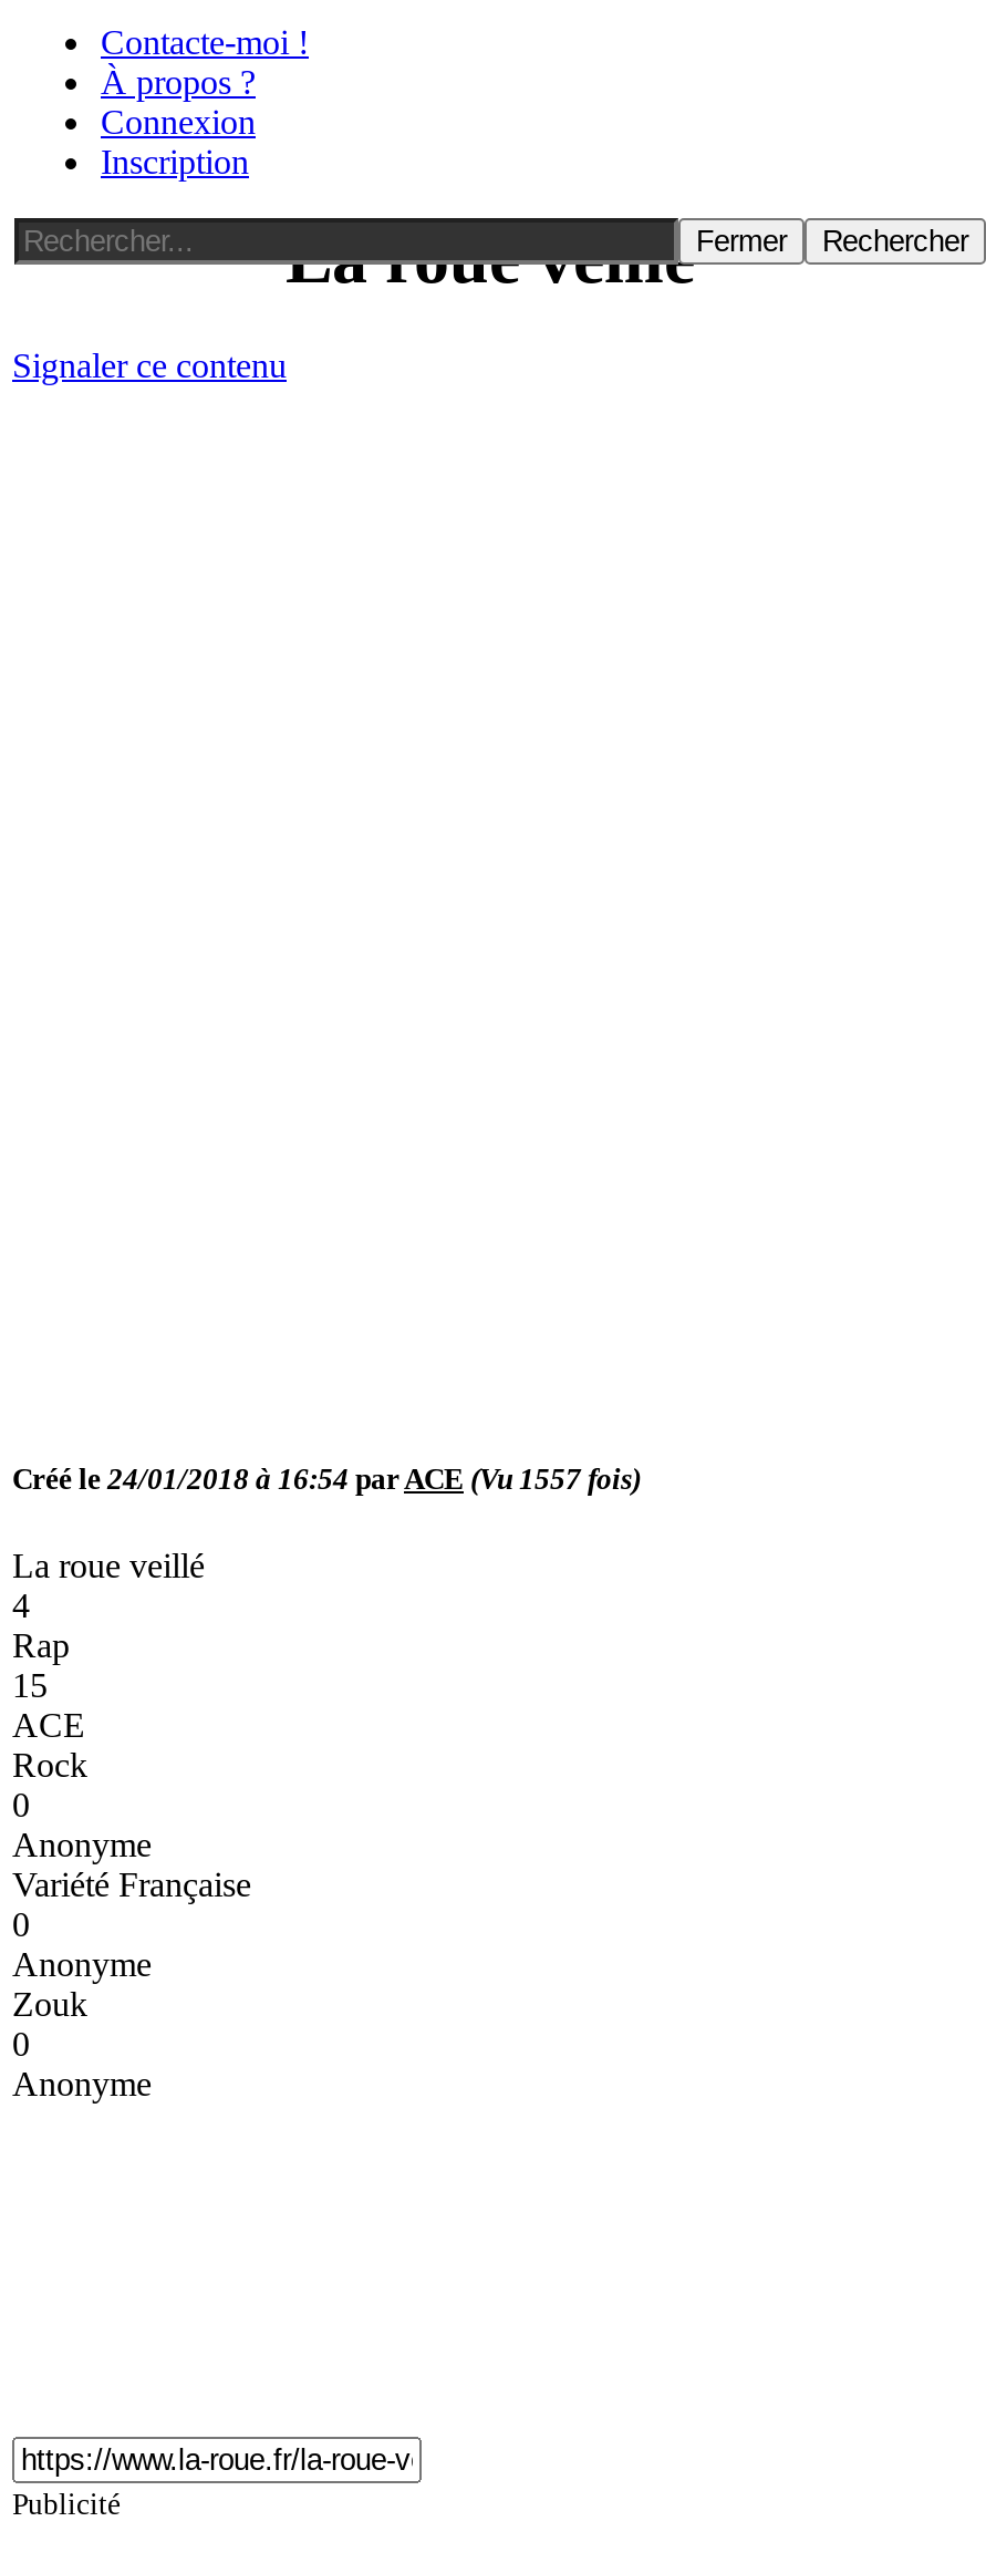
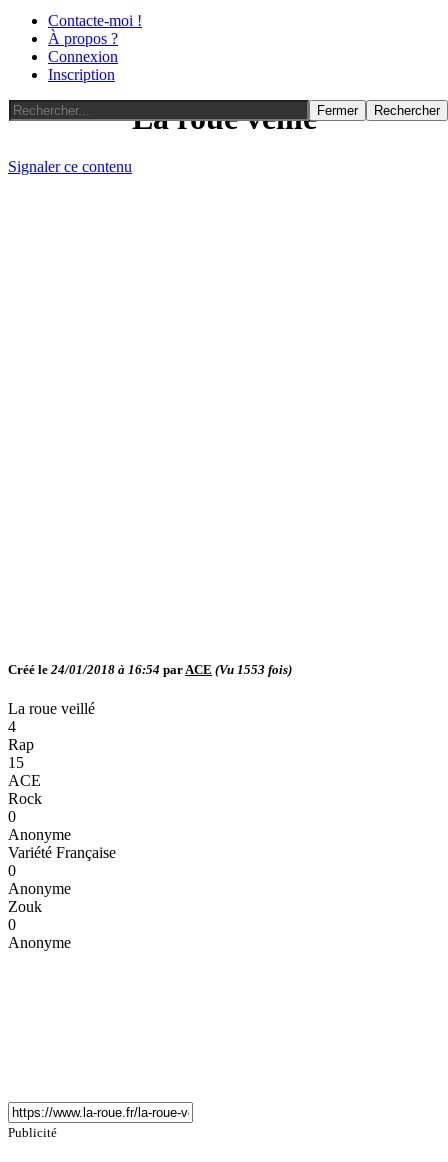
- Créé le 24/01/2018 à 16:54 parACE (Vu 1557 fois)
+ Créé le 24/01/2018 à 16:54 parACE (Vu 1553 fois)
